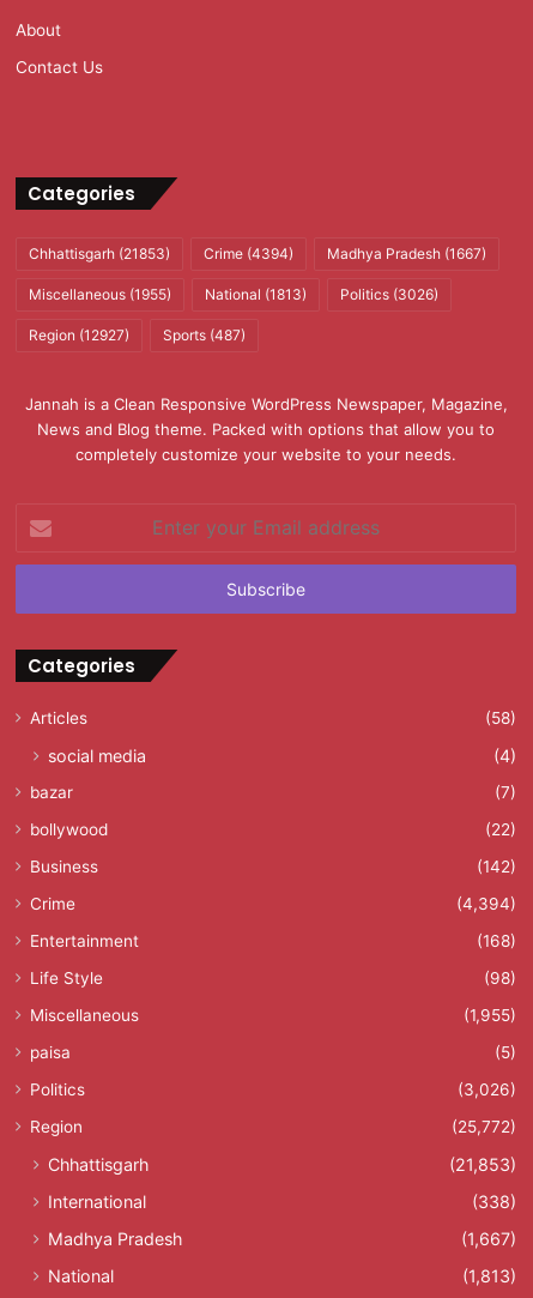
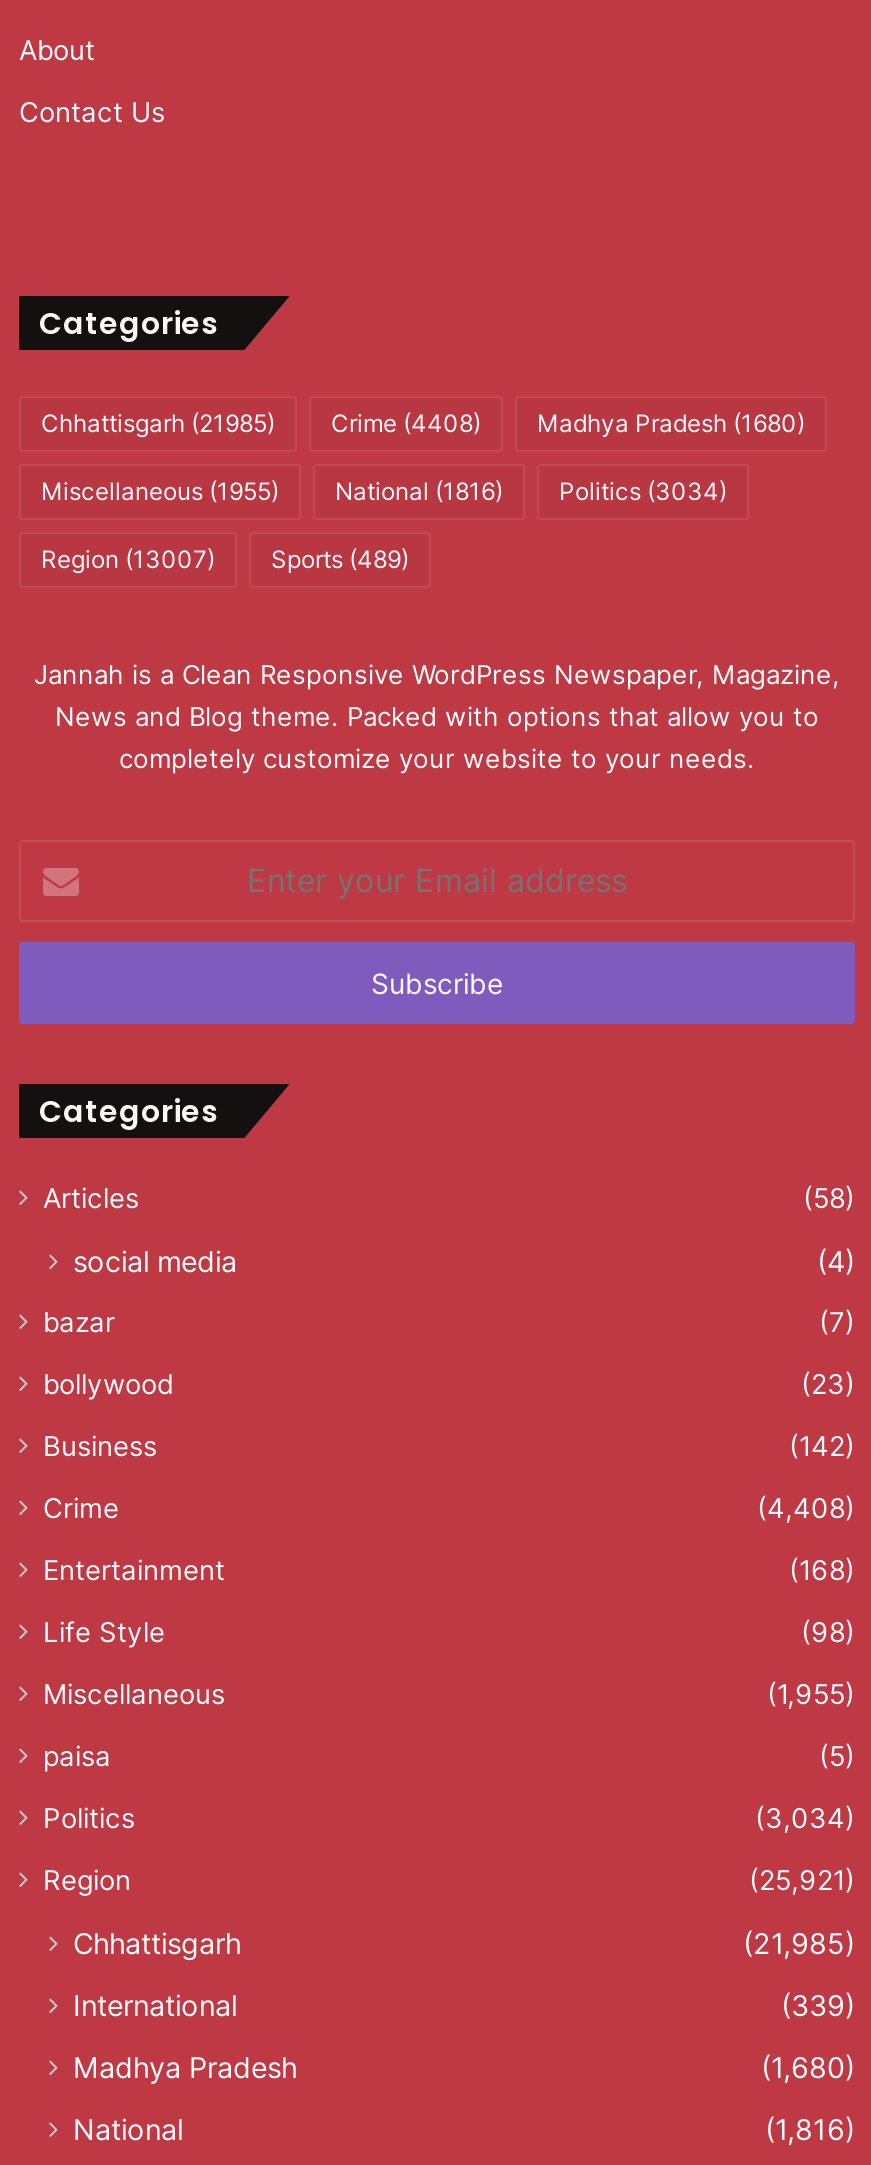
- Chhattisgarh (21853)
+ Chhattisgarh (21985)

- Crime (4394)
+ Crime (4408)

- Madhya Pradesh (1667)
+ Madhya Pradesh (1680)

- National (1813)
+ National (1816)

- Politics (3026)
+ Politics (3034)

- Region (12927)
+ Region (13007)

- Sports (487)
+ Sports (489)

- (22)
+ (23)

- (4,394)
+ (4,408)

- (3,026)
+ (3,034)

- (25,772)
+ (25,921)

- (21,853)
+ (21,985)

- (338)
+ (339)

- (1,667)
+ (1,680)

- (1,813)
+ (1,816)
